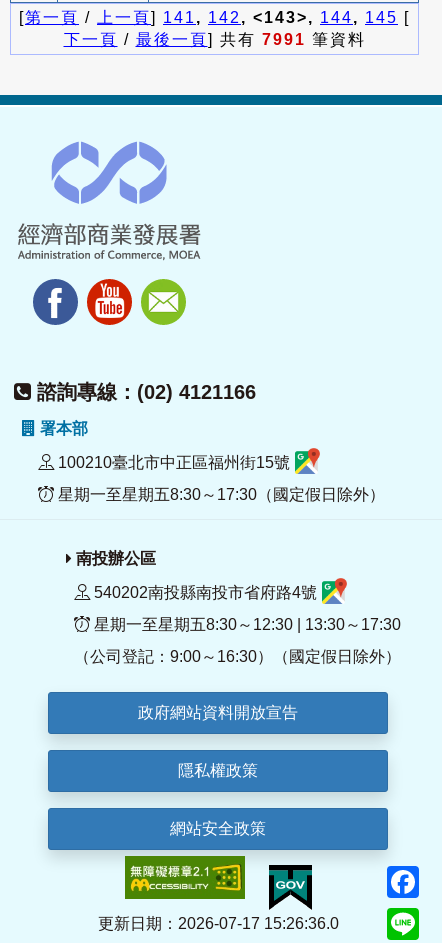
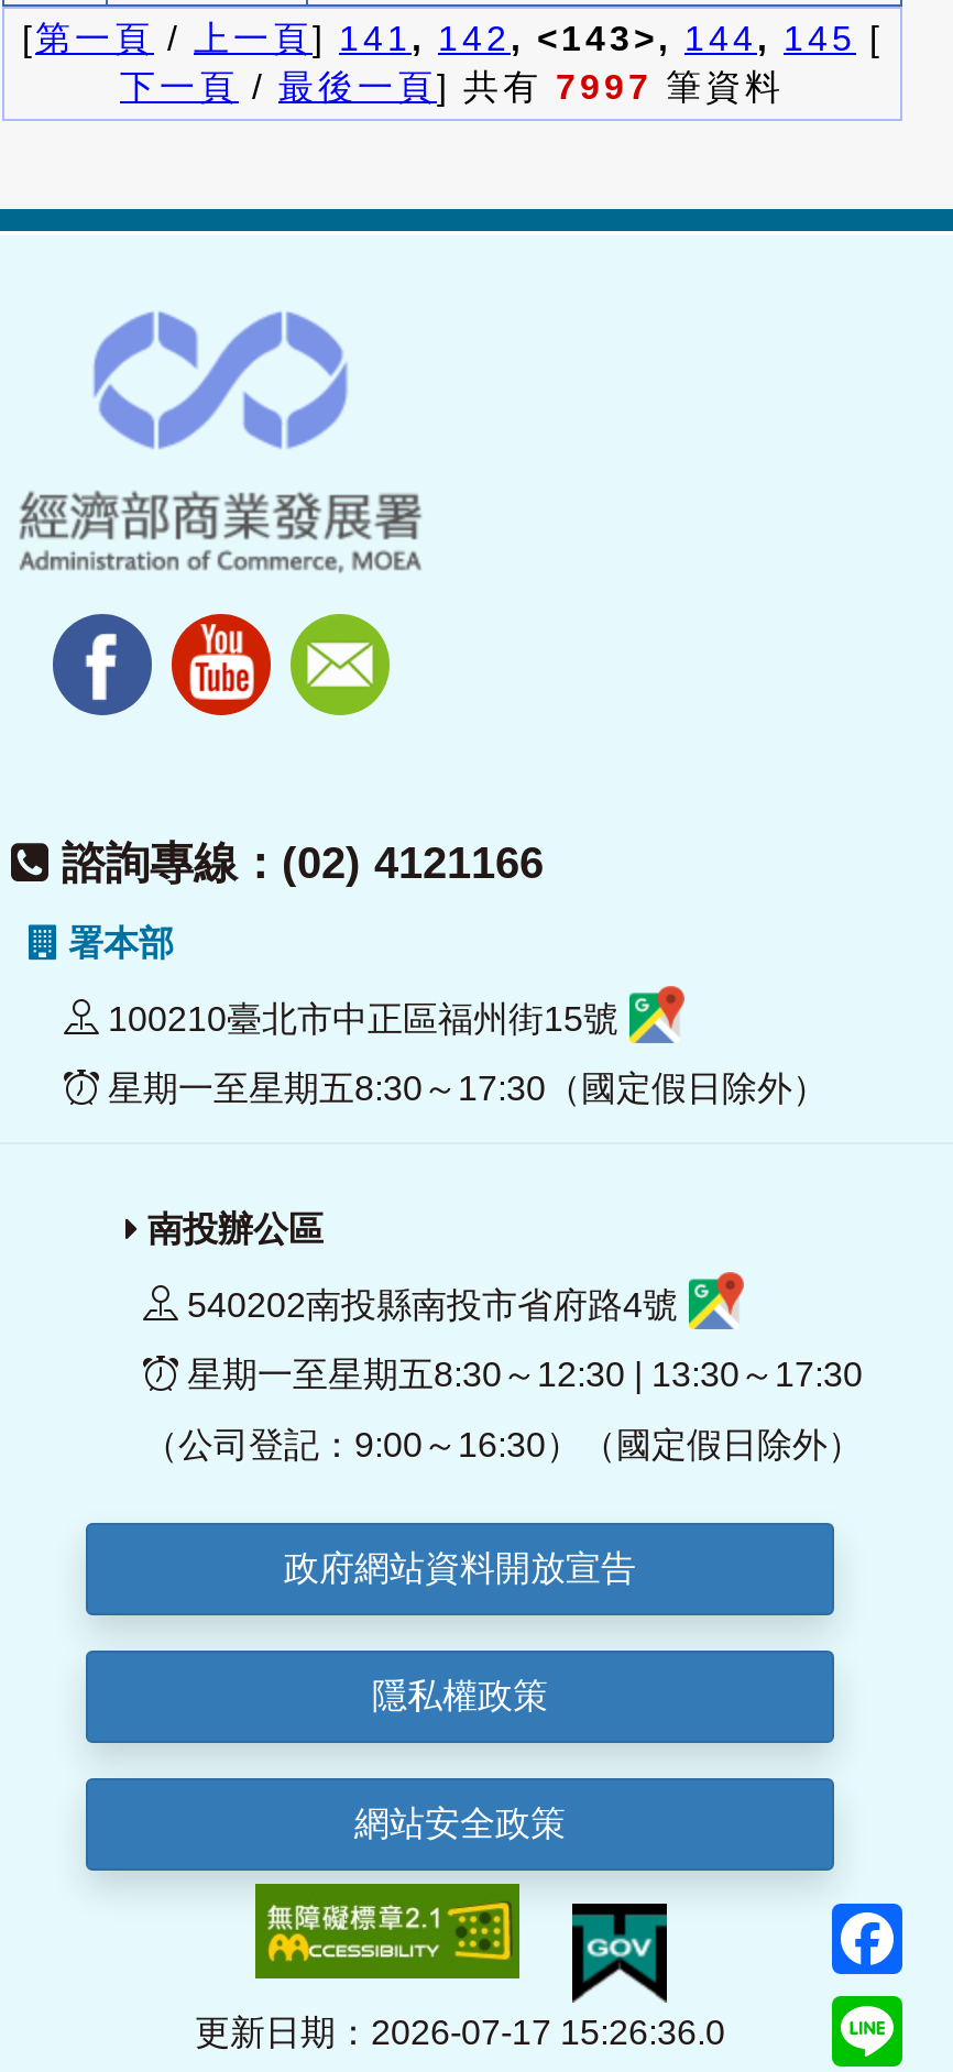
- 下一頁/最後一頁] 共有7991筆資料
+ 下一頁/最後一頁] 共有7997筆資料
